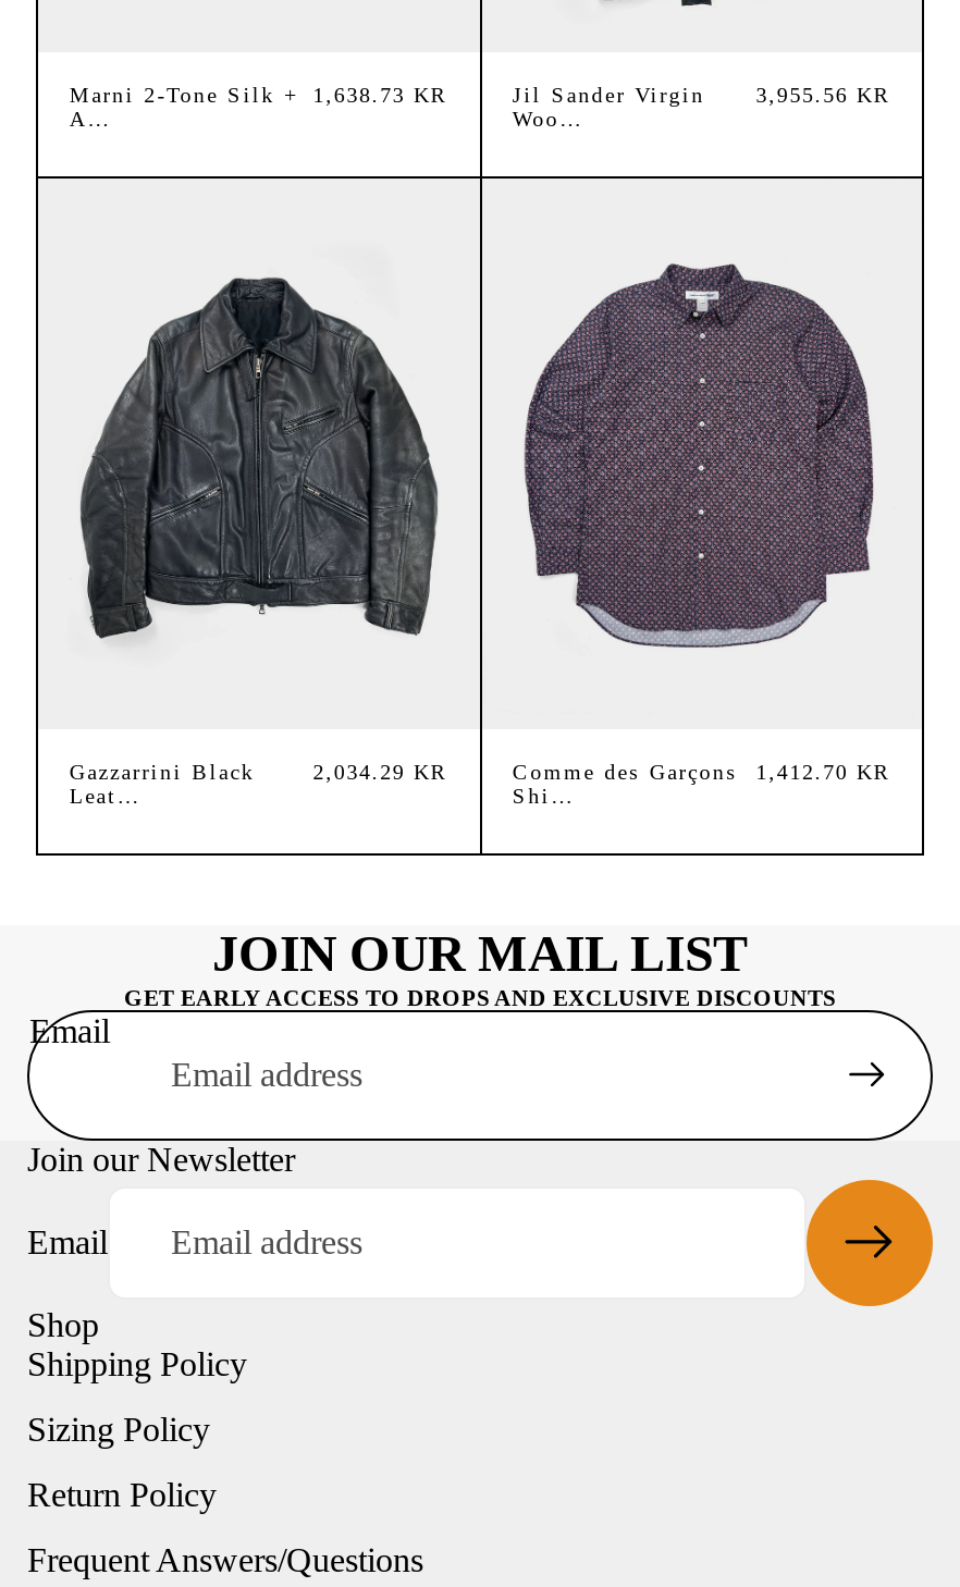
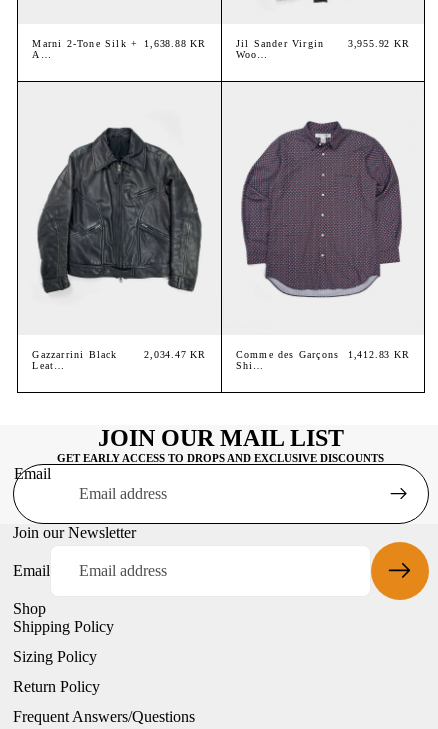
- Marni 2-Tone Silk + 1,638.73 KR
+ Marni 2-Tone Silk + 1,638.88 KR

- 3,955.56 KR
+ 3,955.92 KR

- 2,034.29 KR
+ 2,034.47 KR

- Comme des Garçons 1,412.70 KR
+ Comme des Garçons 1,412.83 KR
